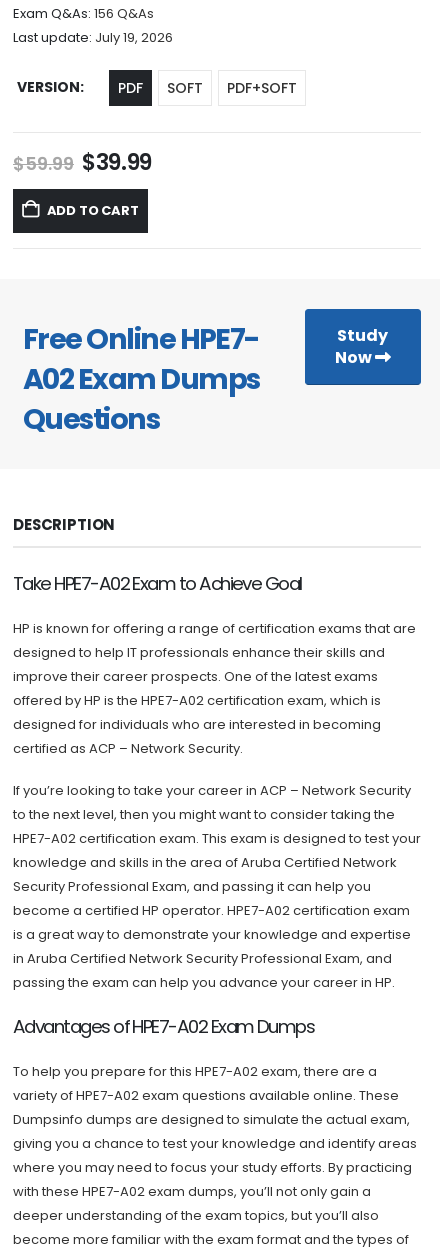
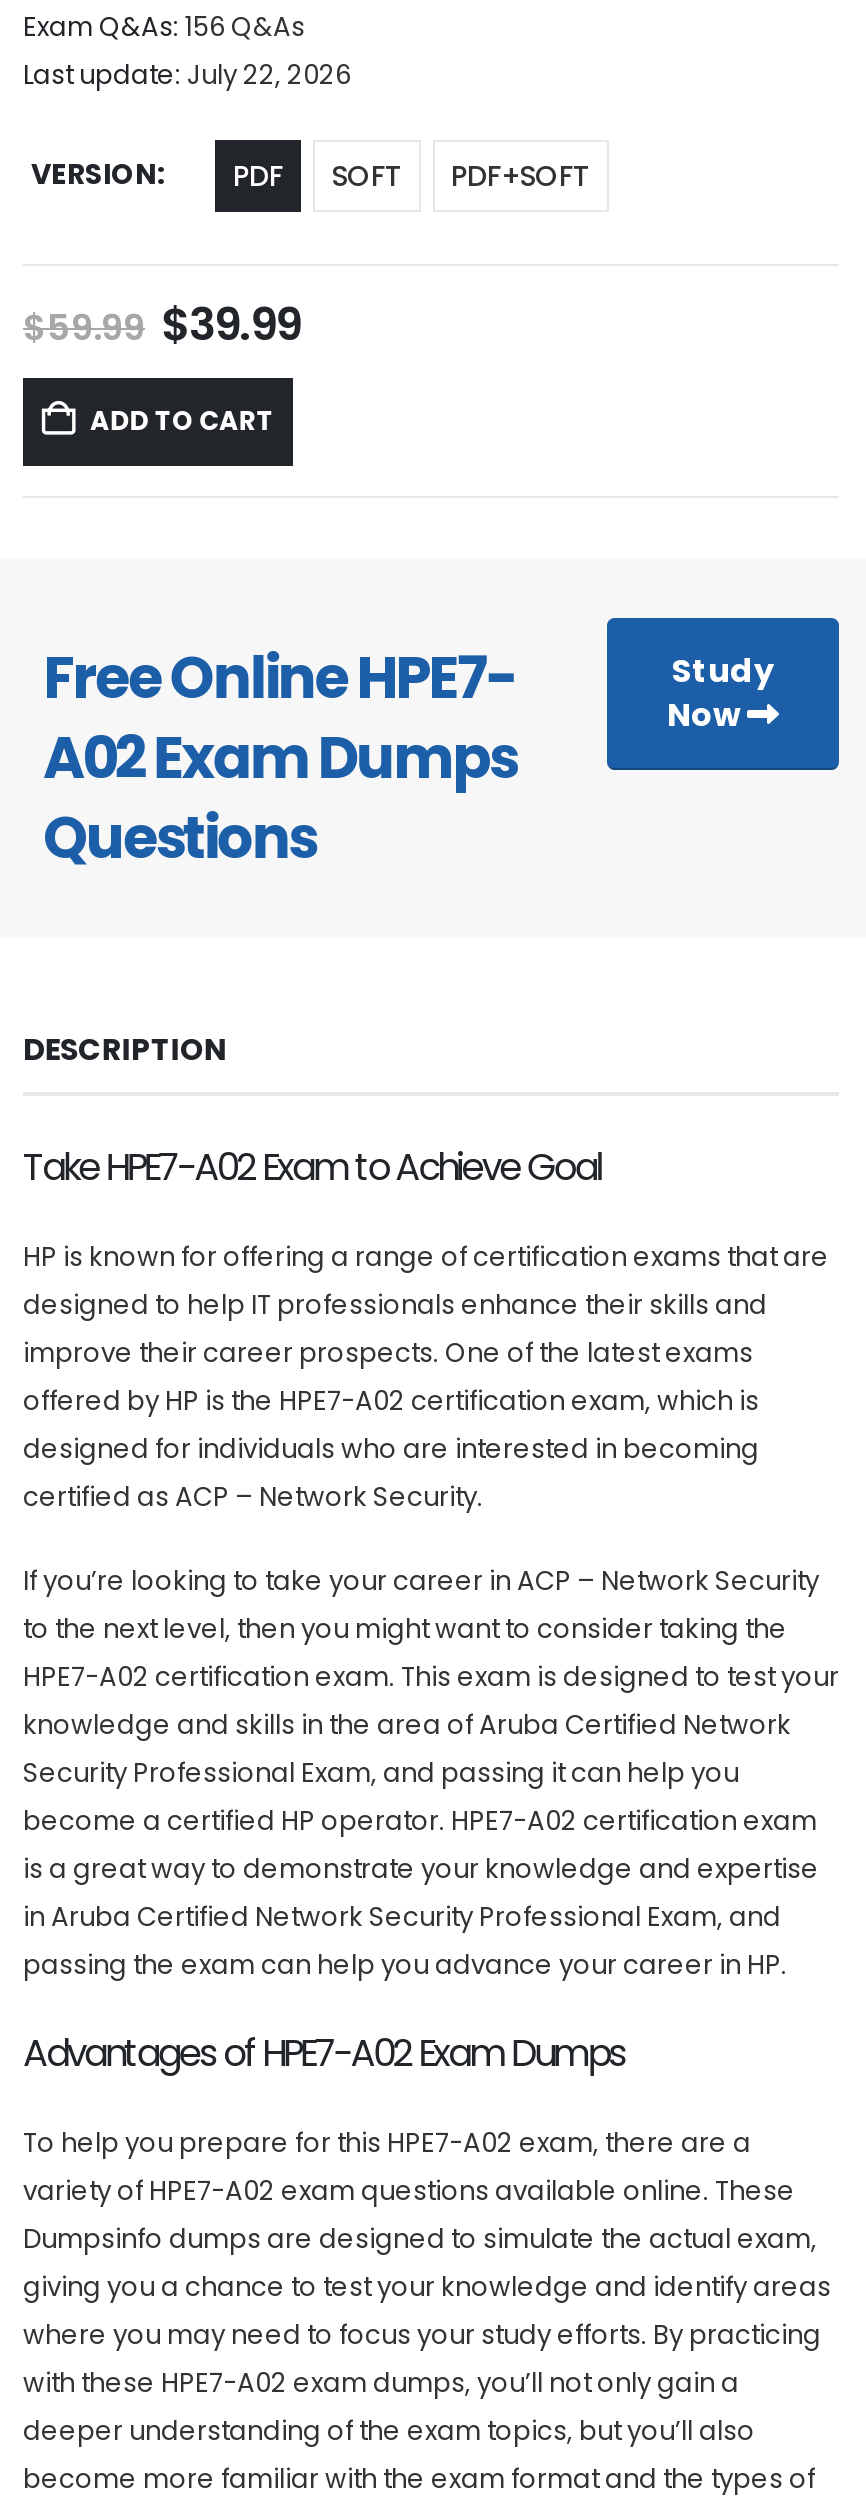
- Last update: July 19, 2026
+ Last update: July 22, 2026
